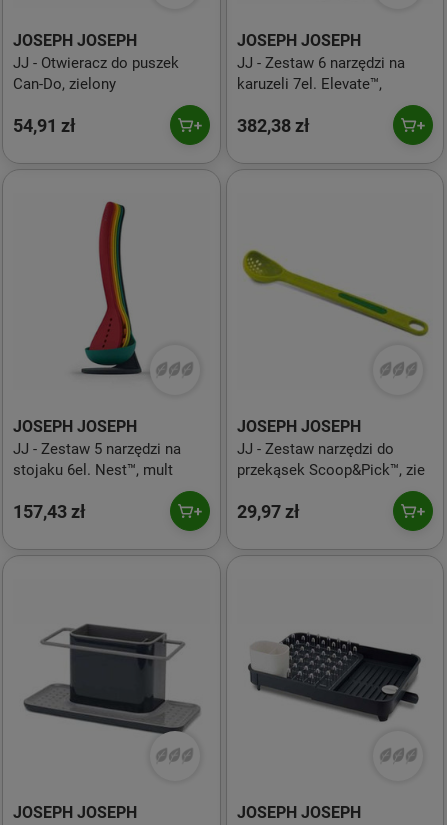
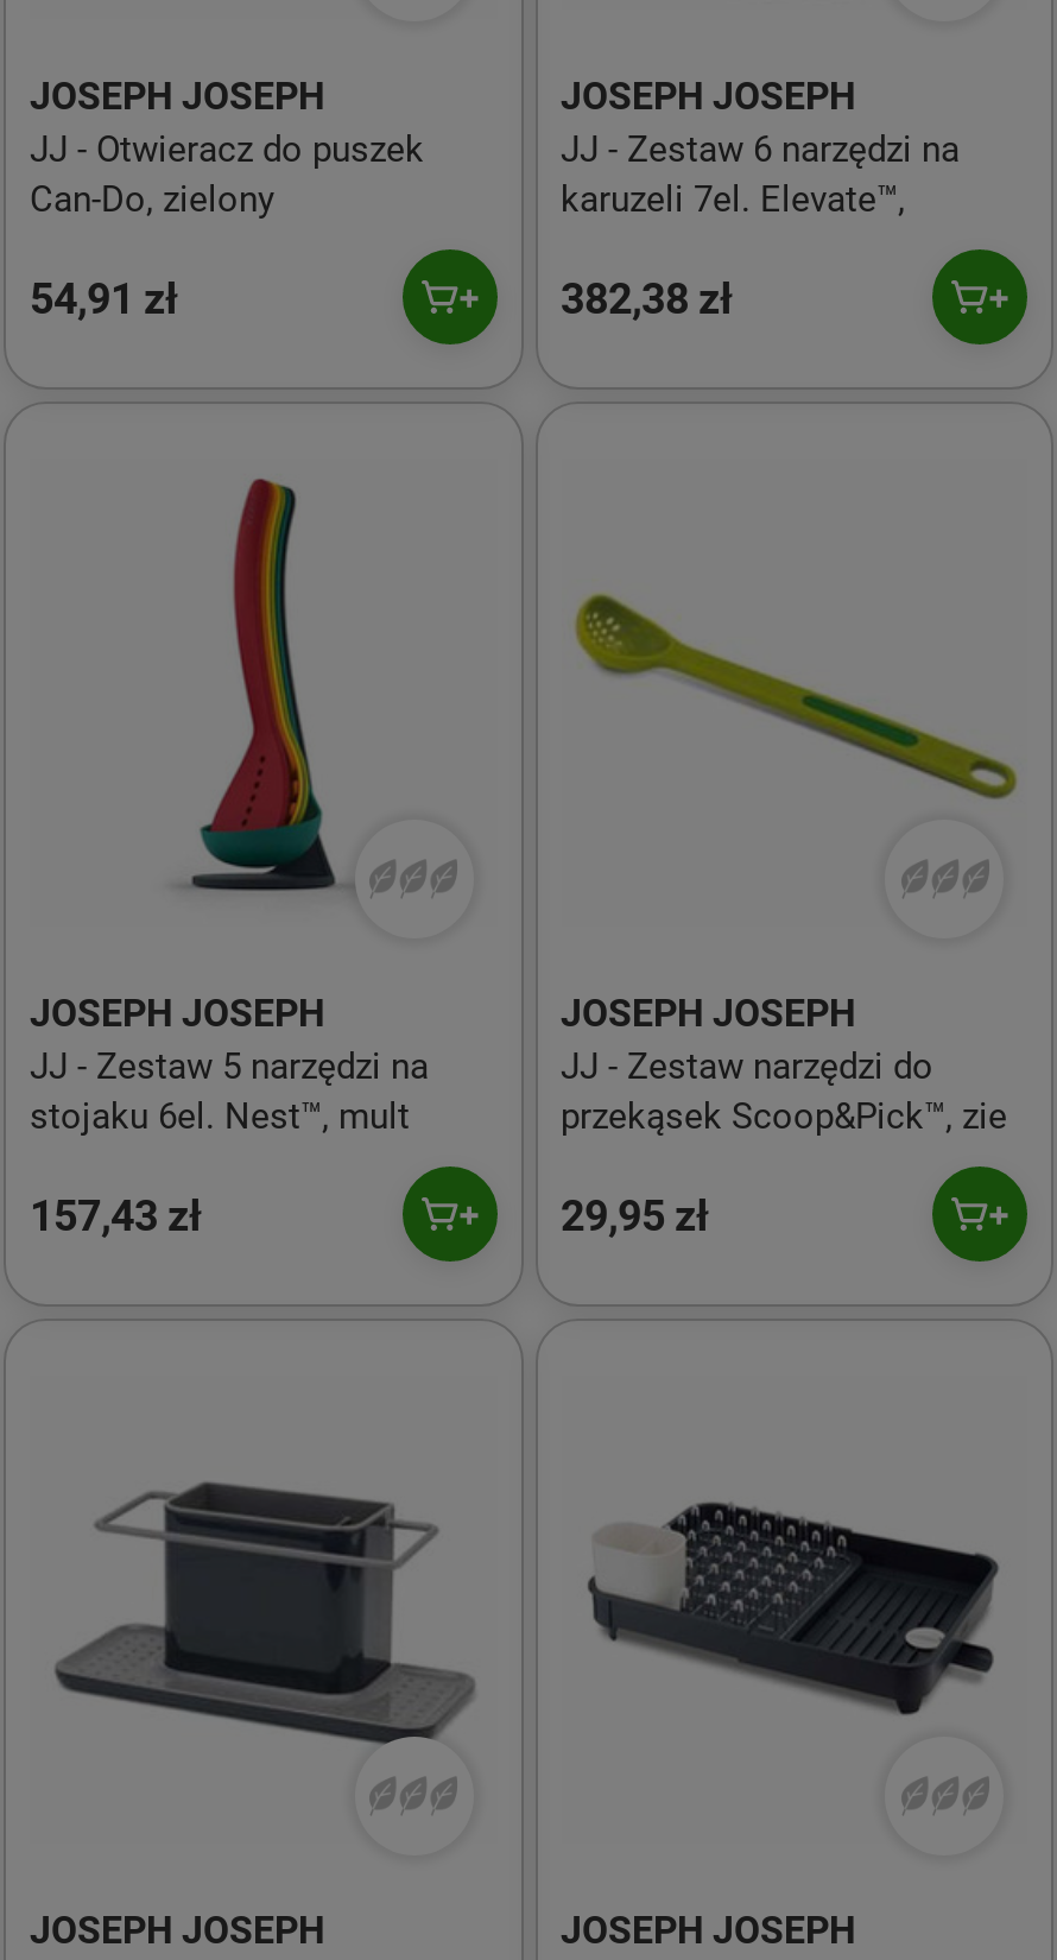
- 29,97 zł
+ 29,95 zł
